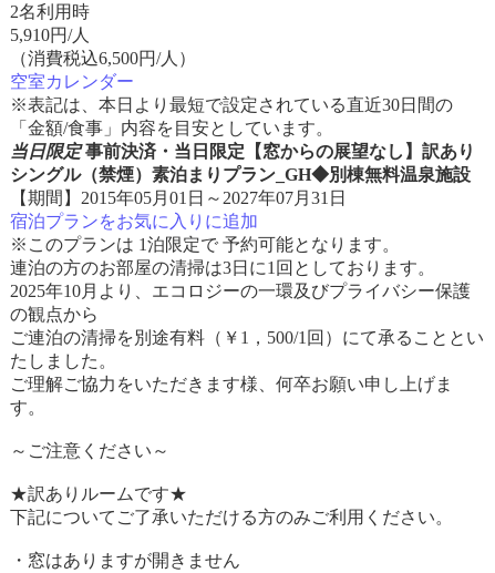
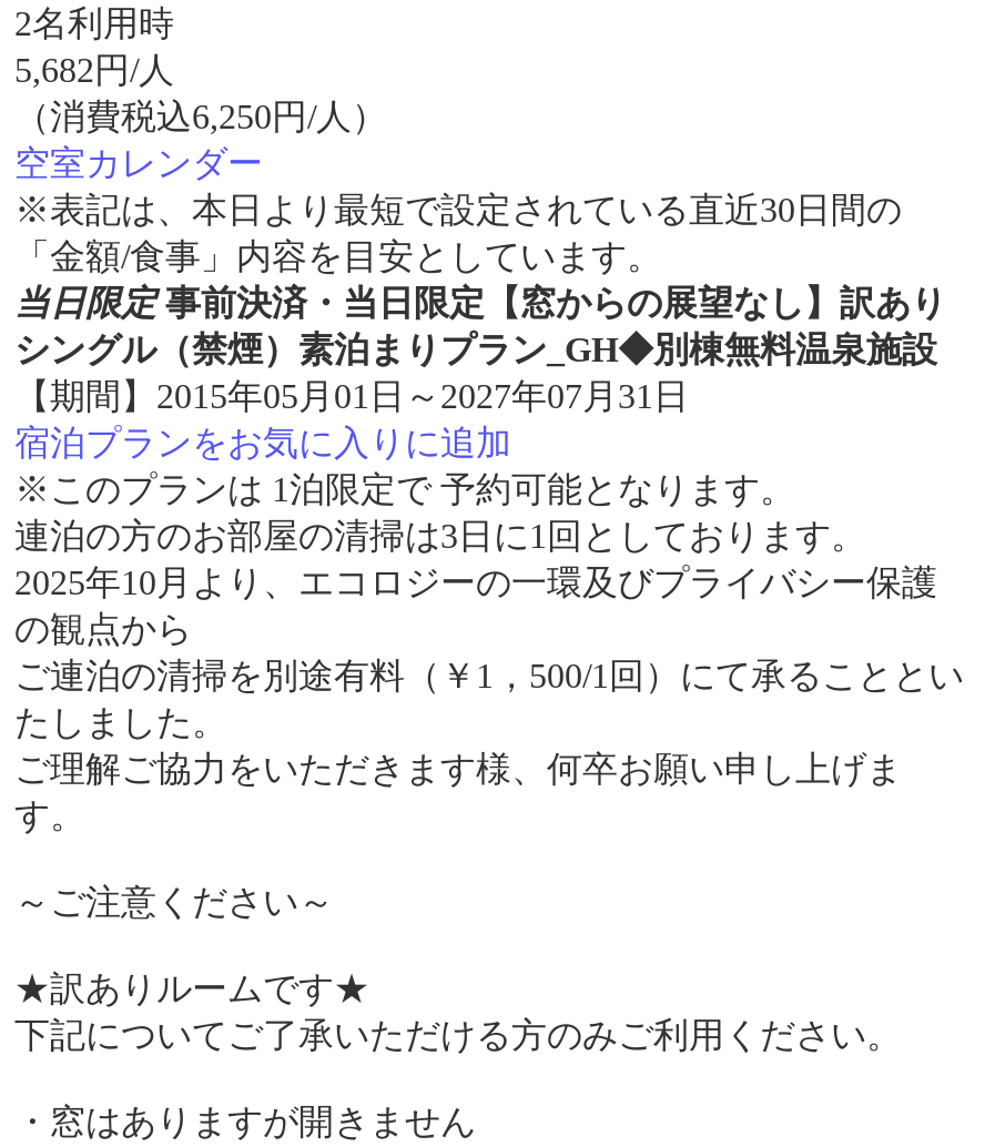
- 5,910円/人
+ 5,682円/人

- （消費税込6,500円/人）
+ （消費税込6,250円/人）
